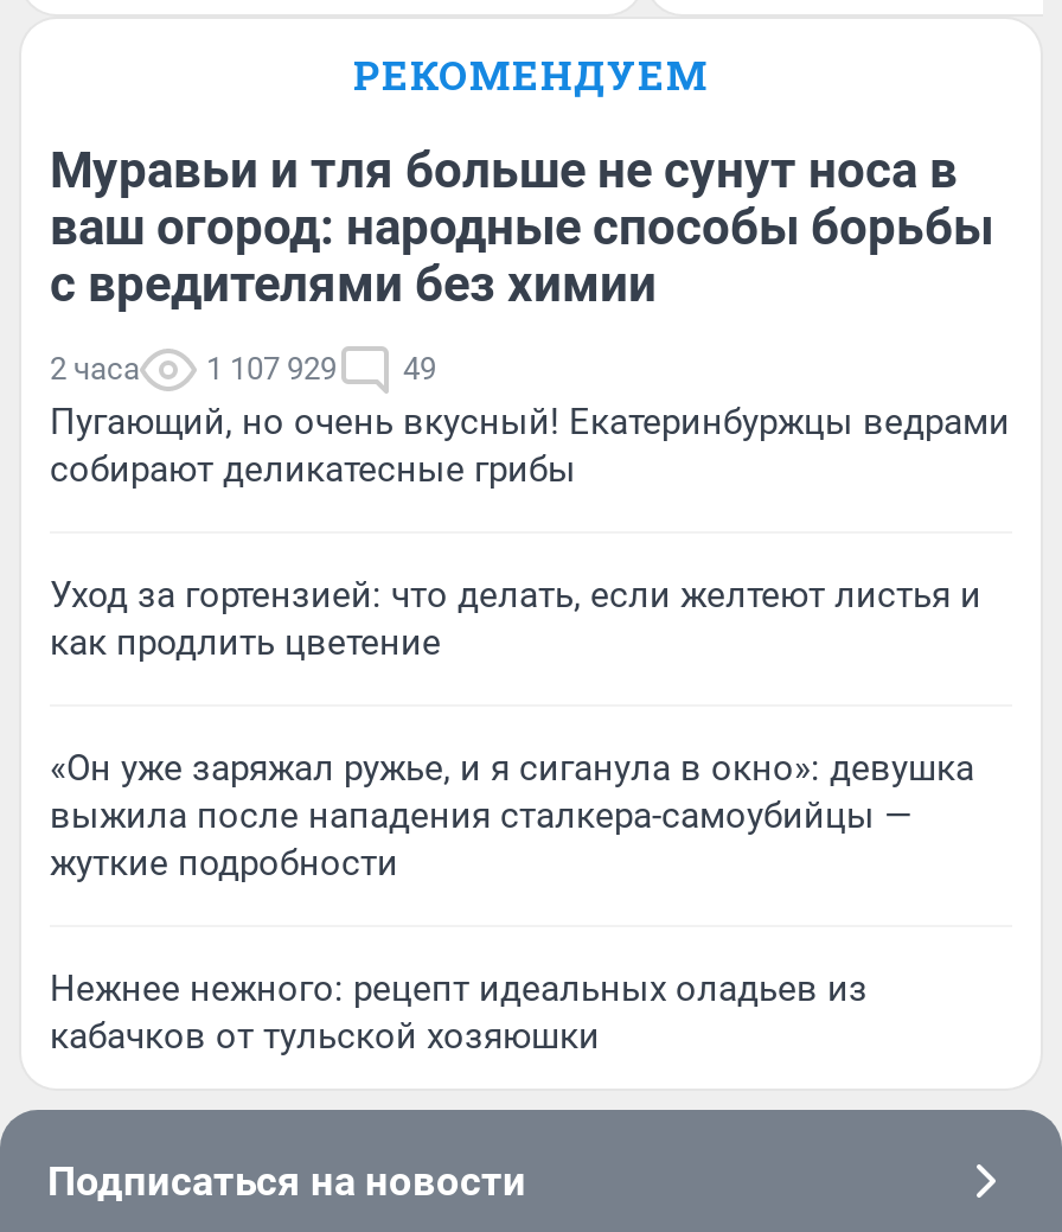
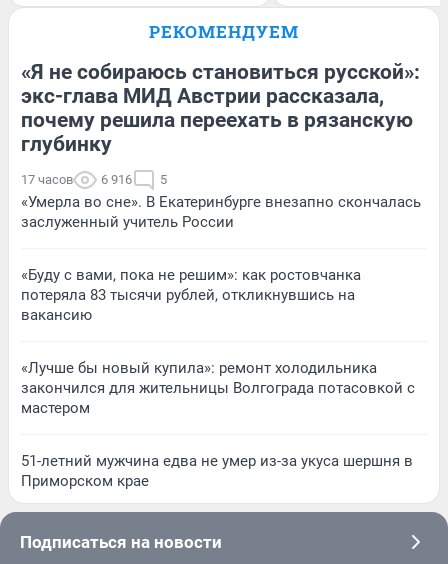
- Муравьи и тля больше не сунут носа в
- ваш огород: народные способы борьбы
- с вредителями без химии
+ «Я не собираюсь становиться русской»:
+ экс-глава МИД Австрии рассказала,
+ почему решила переехать в рязанскую
+ глубинку

- 2 часа
- 1 107 929
- 49
- Пугающий, но очень вкусный! Екатеринбуржцы ведрами
- собирают деликатесные грибы
+ 17 часов
+ 6 916
+ 5
+ «Умерла во сне». В Екатеринбурге внезапно скончалась
+ заслуженный учитель России

- Уход за гортензией: что делать, если желтеют листья и
- как продлить цветение
+ «Буду с вами, пока не решим»: как ростовчанка
+ потеряла 83 тысячи рублей, откликнувшись на
+ вакансию

- «Он уже заряжал ружье, и я сиганула в окно»: девушка
- выжила после нападения сталкера-самоубийцы —
- жуткие подробности
+ «Лучше бы новый купила»: ремонт холодильника
+ закончился для жительницы Волгограда потасовкой с
+ мастером

- Нежнее нежного: рецепт идеальных оладьев из
- кабачков от тульской хозяюшки
+ 51-летний мужчина едва не умер из-за укуса шершня в
+ Приморском крае
